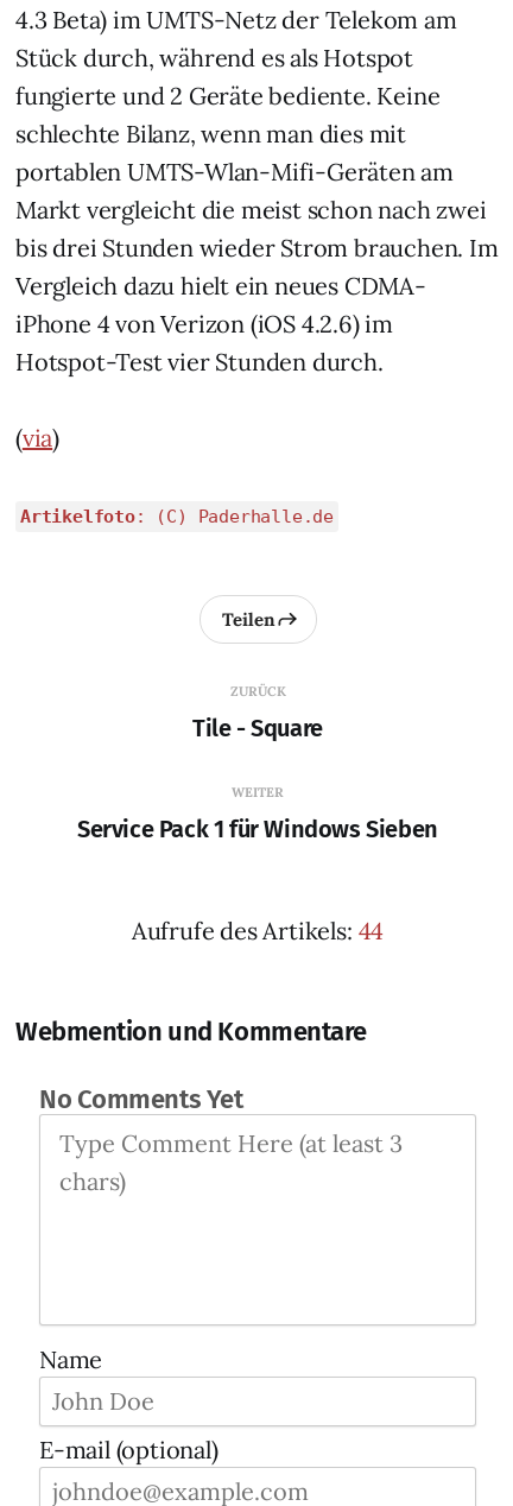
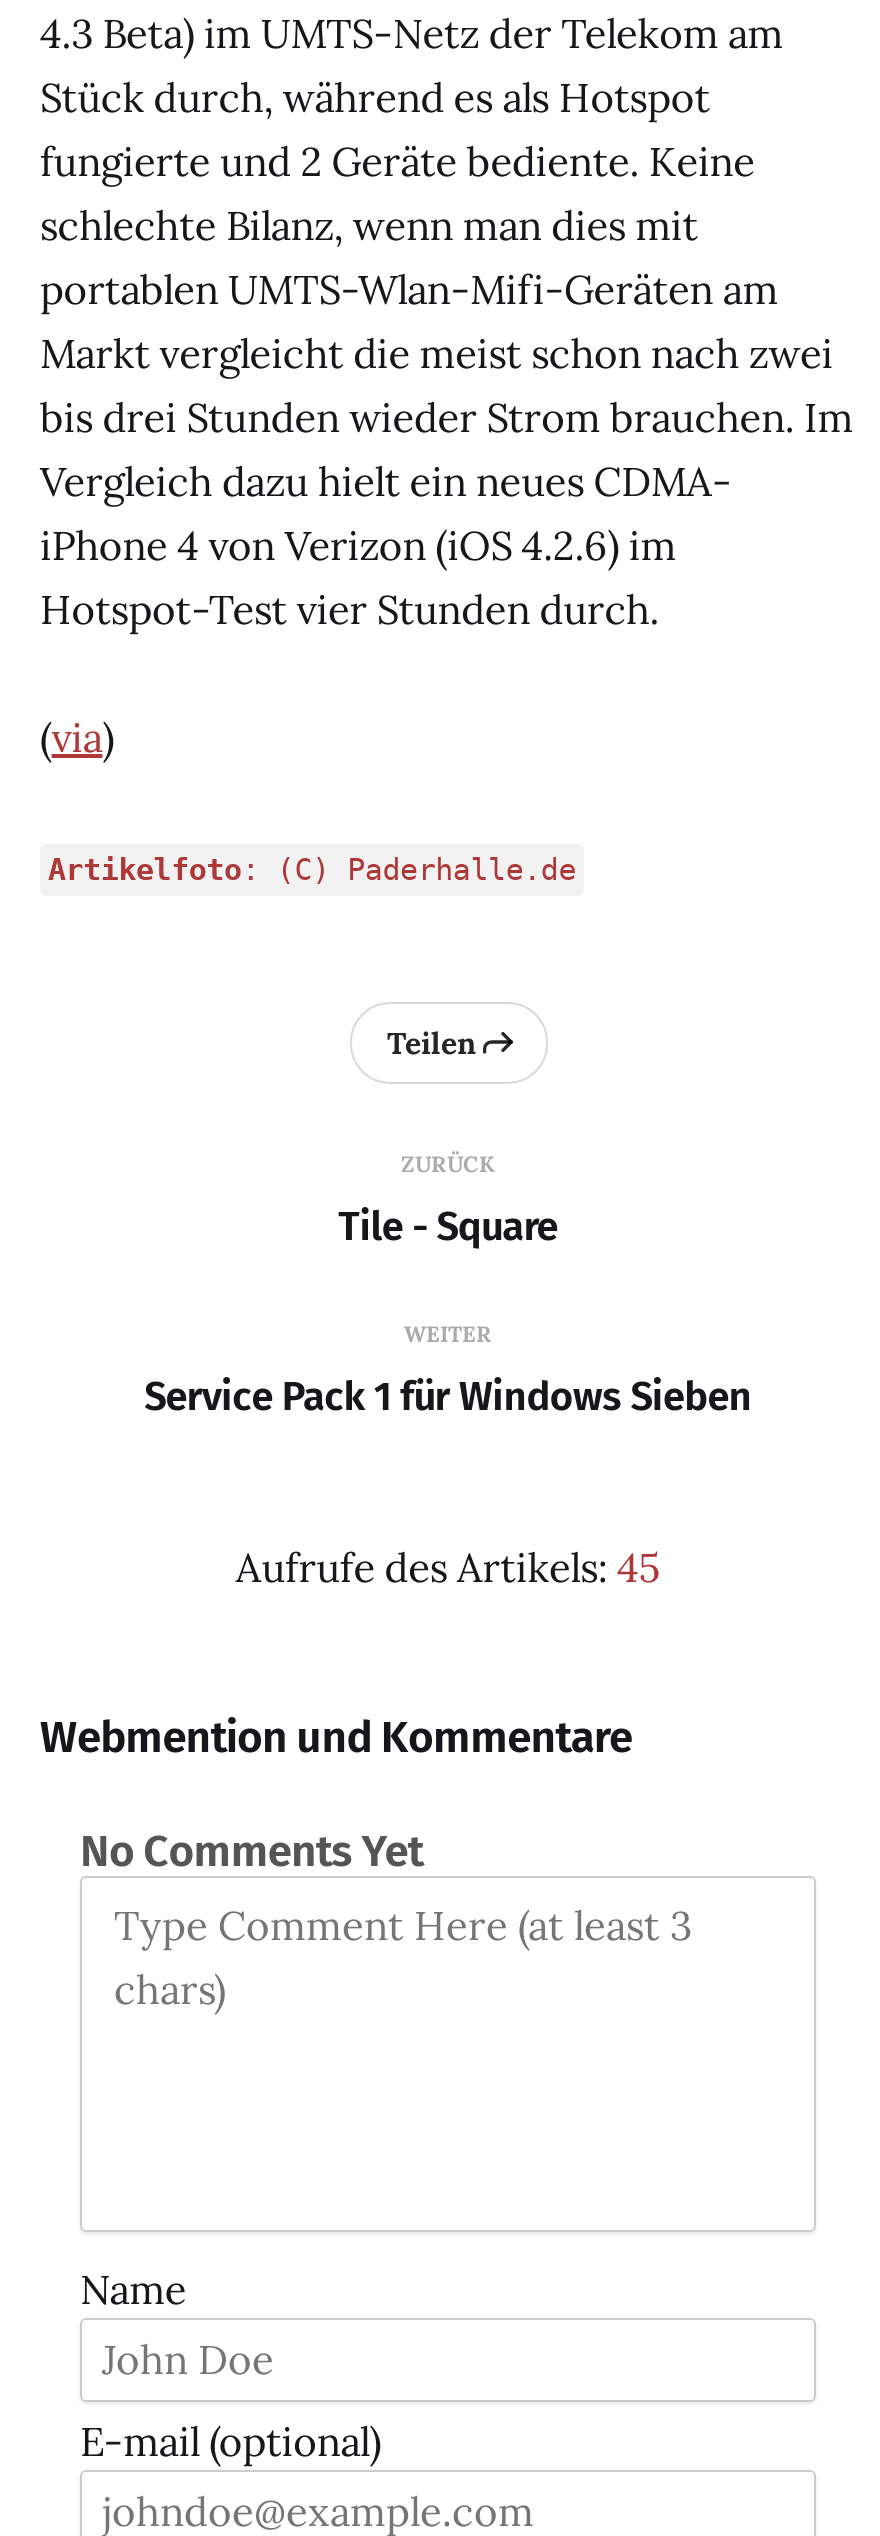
- Aufrufe des Artikels: 44
+ Aufrufe des Artikels: 45
